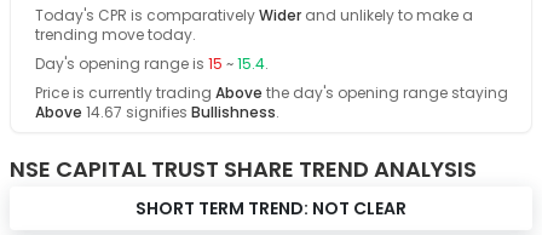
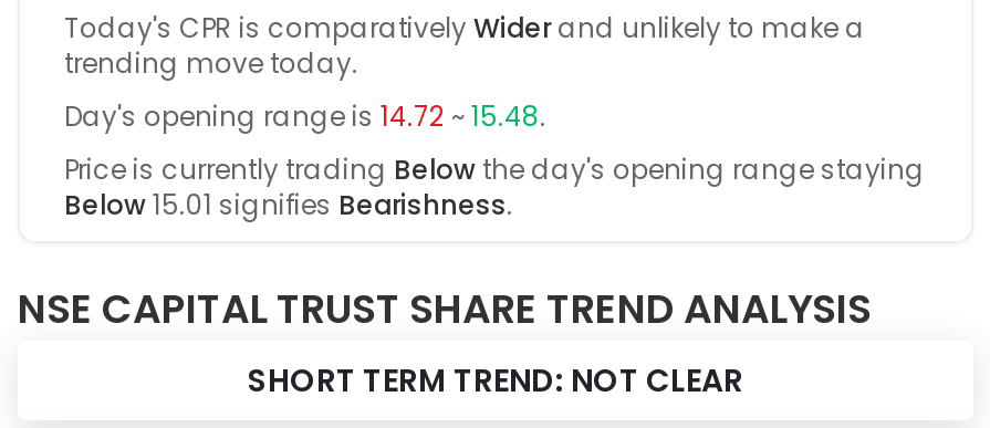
- Day's opening range is 15 ~ 15.4.
+ Day's opening range is 14.72 ~ 15.48.

- Price is currently trading Above the day's opening range staying
+ Price is currently trading Below the day's opening range staying

- Above 14.67 signifies Bullishness.
+ Below 15.01 signifies Bearishness.
